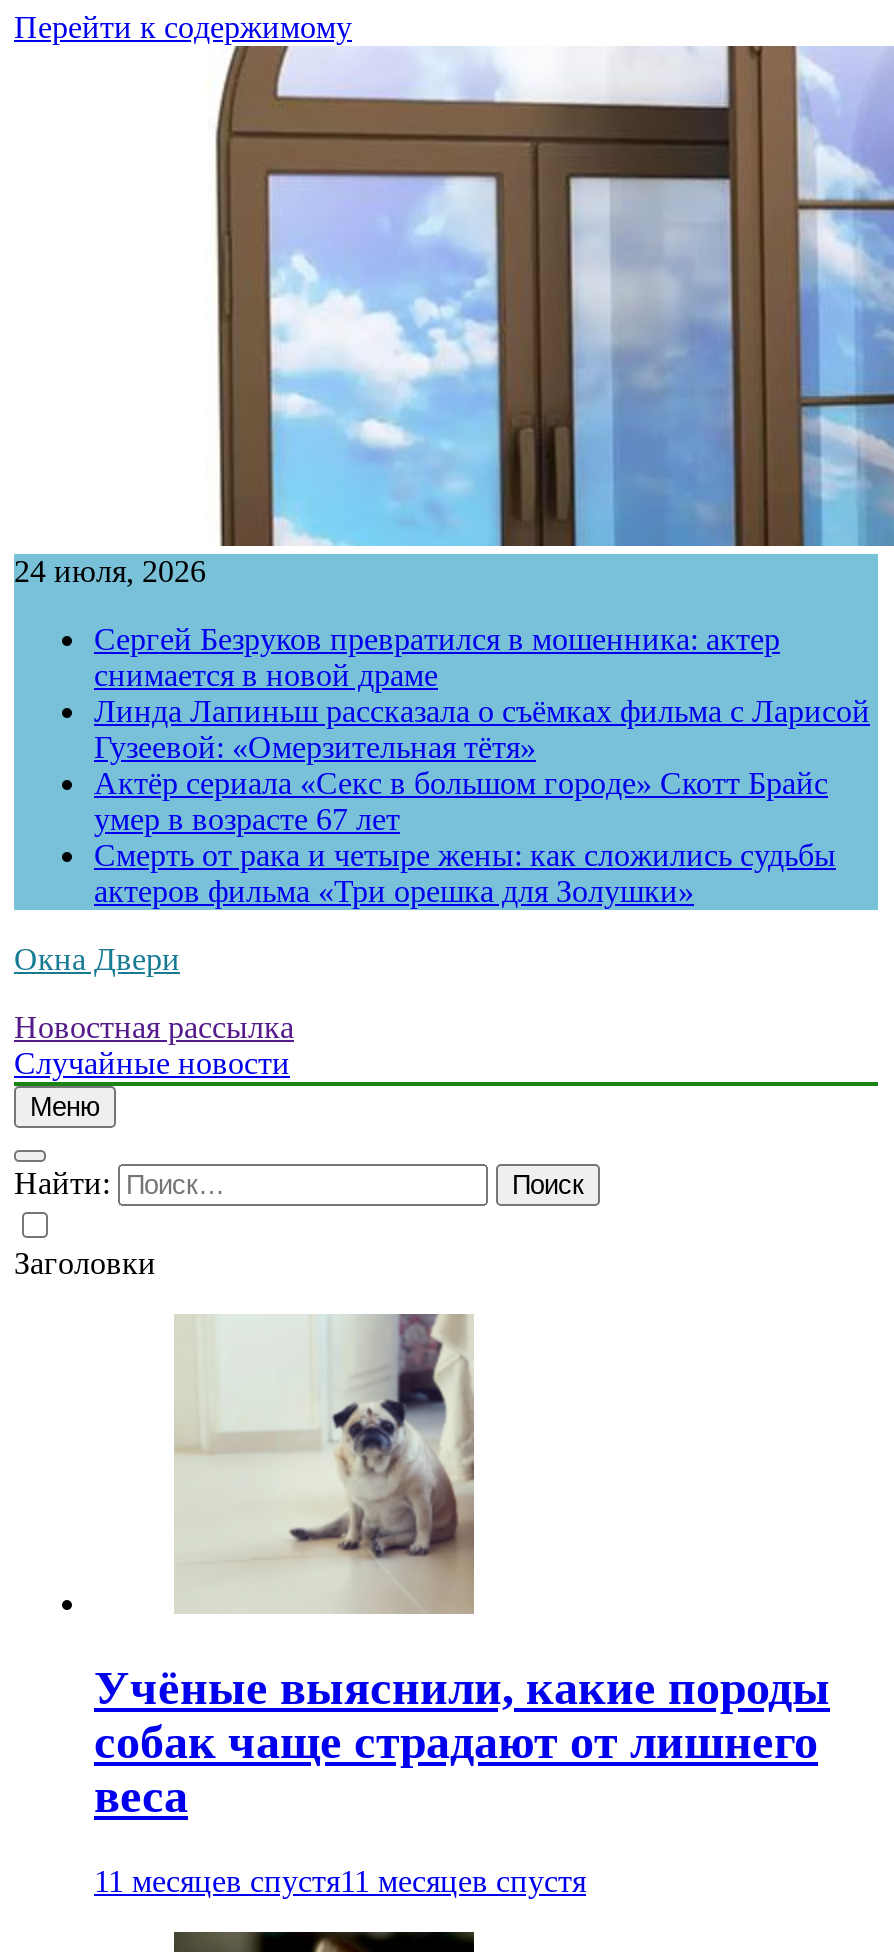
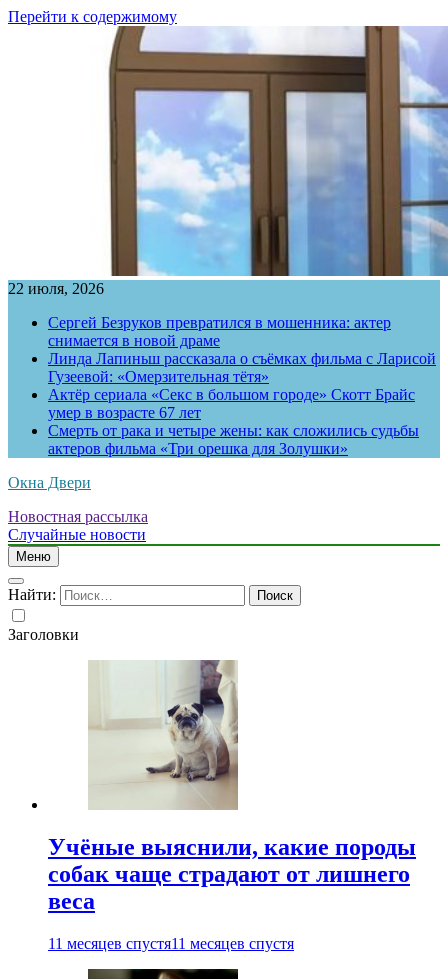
- 24 июля, 2026
+ 22 июля, 2026
